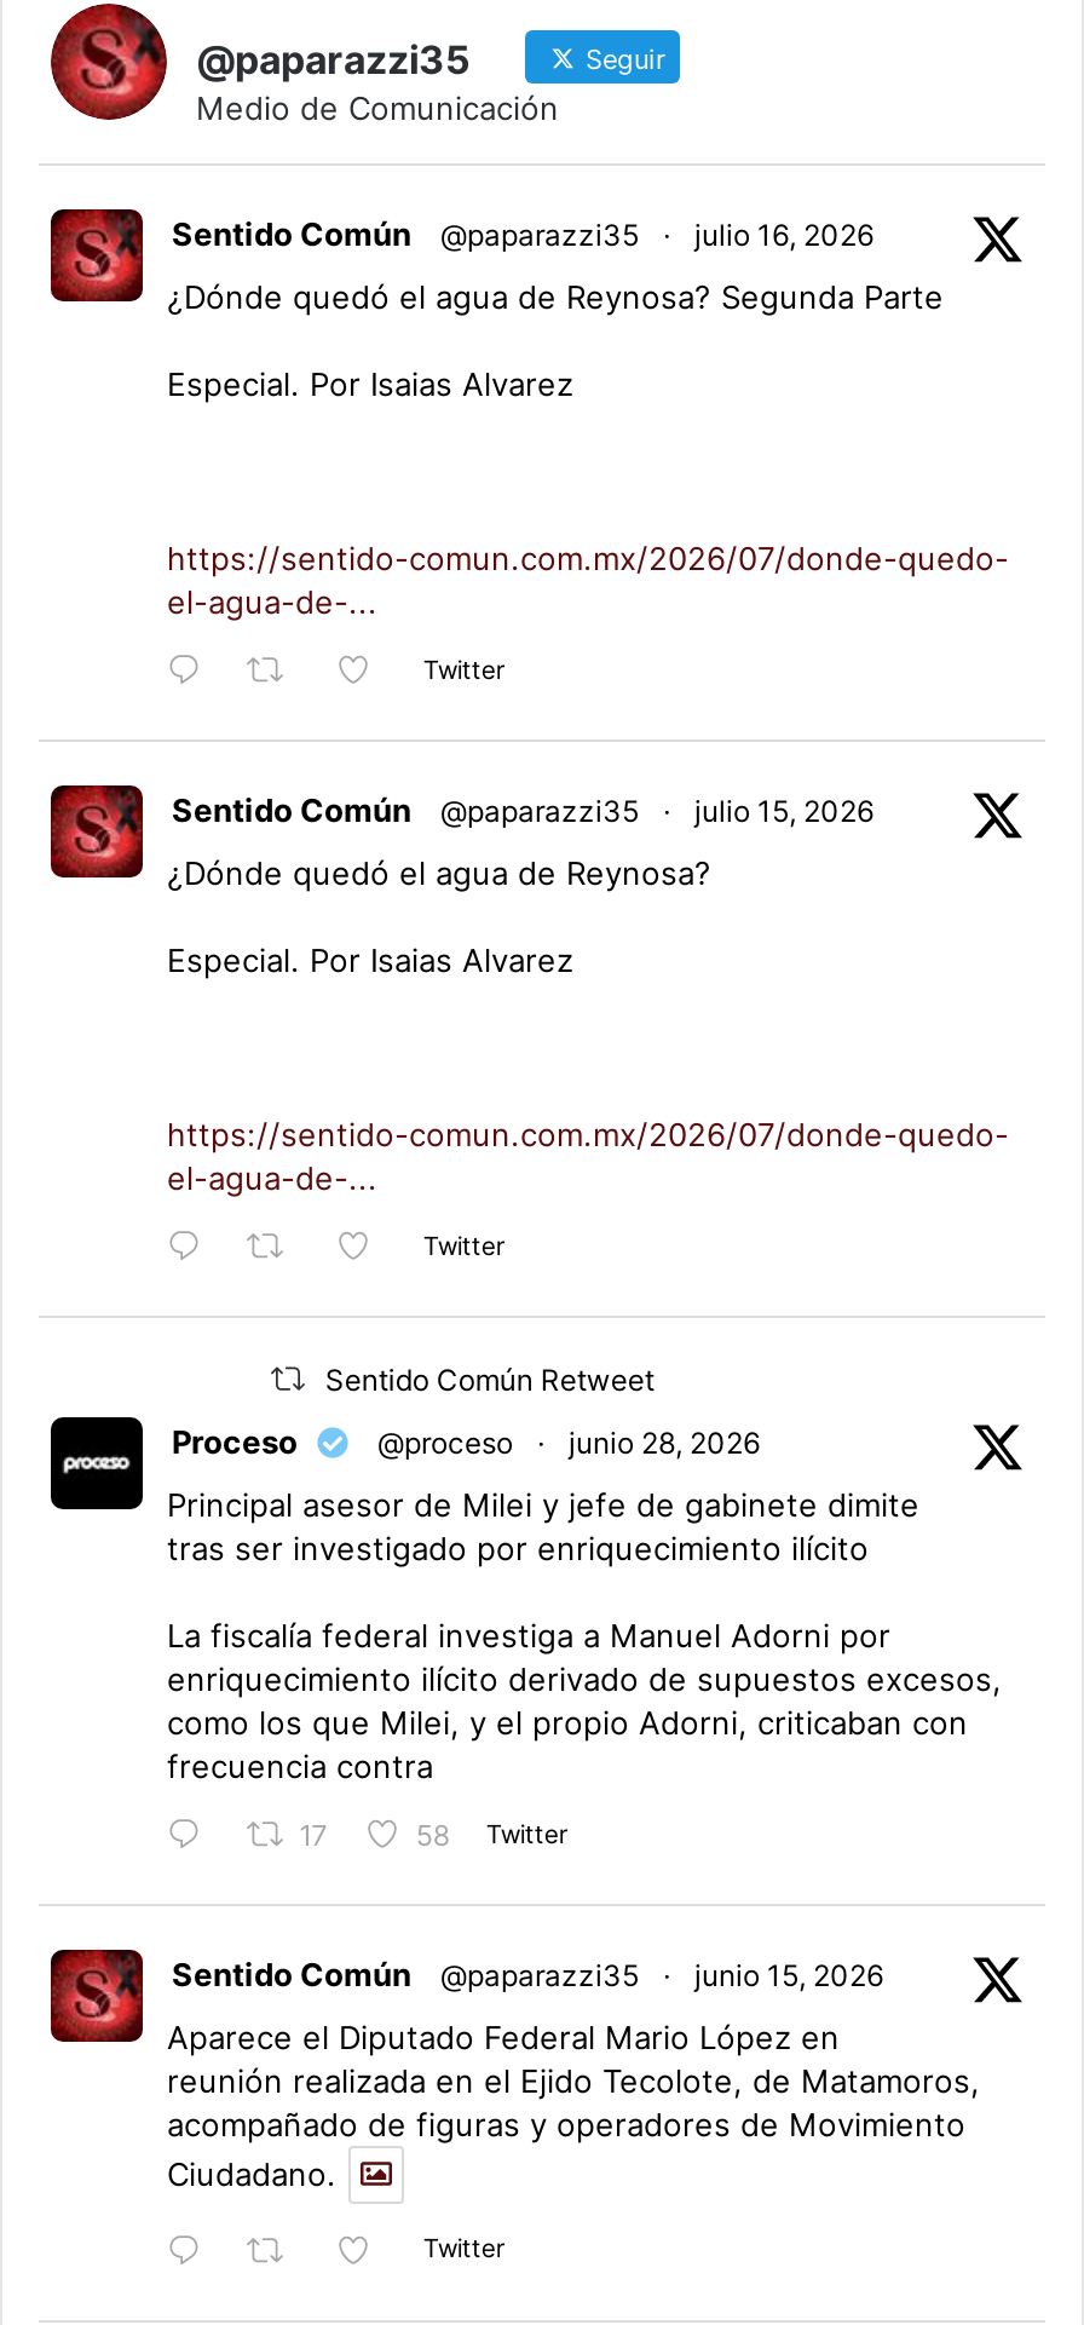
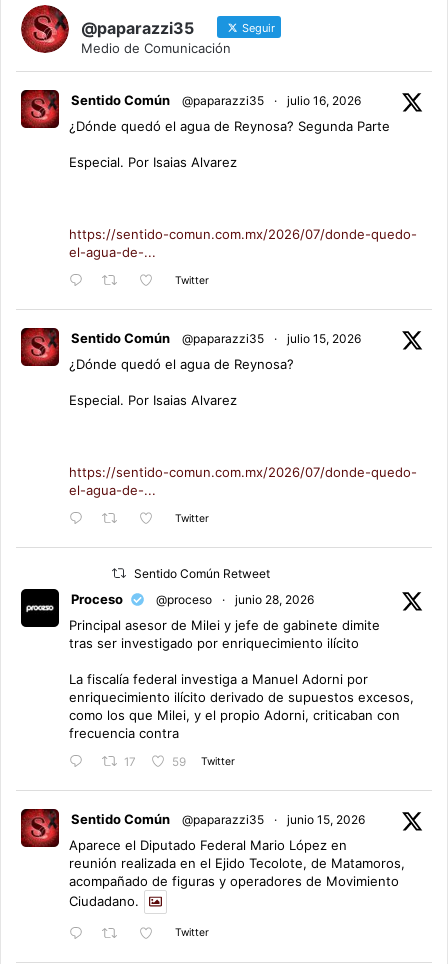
- 58 Twitter
+ 59 Twitter
